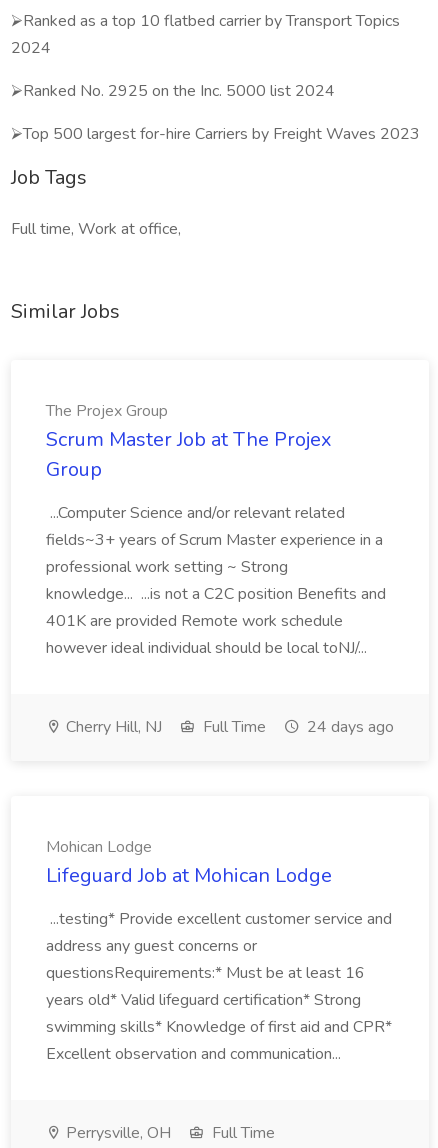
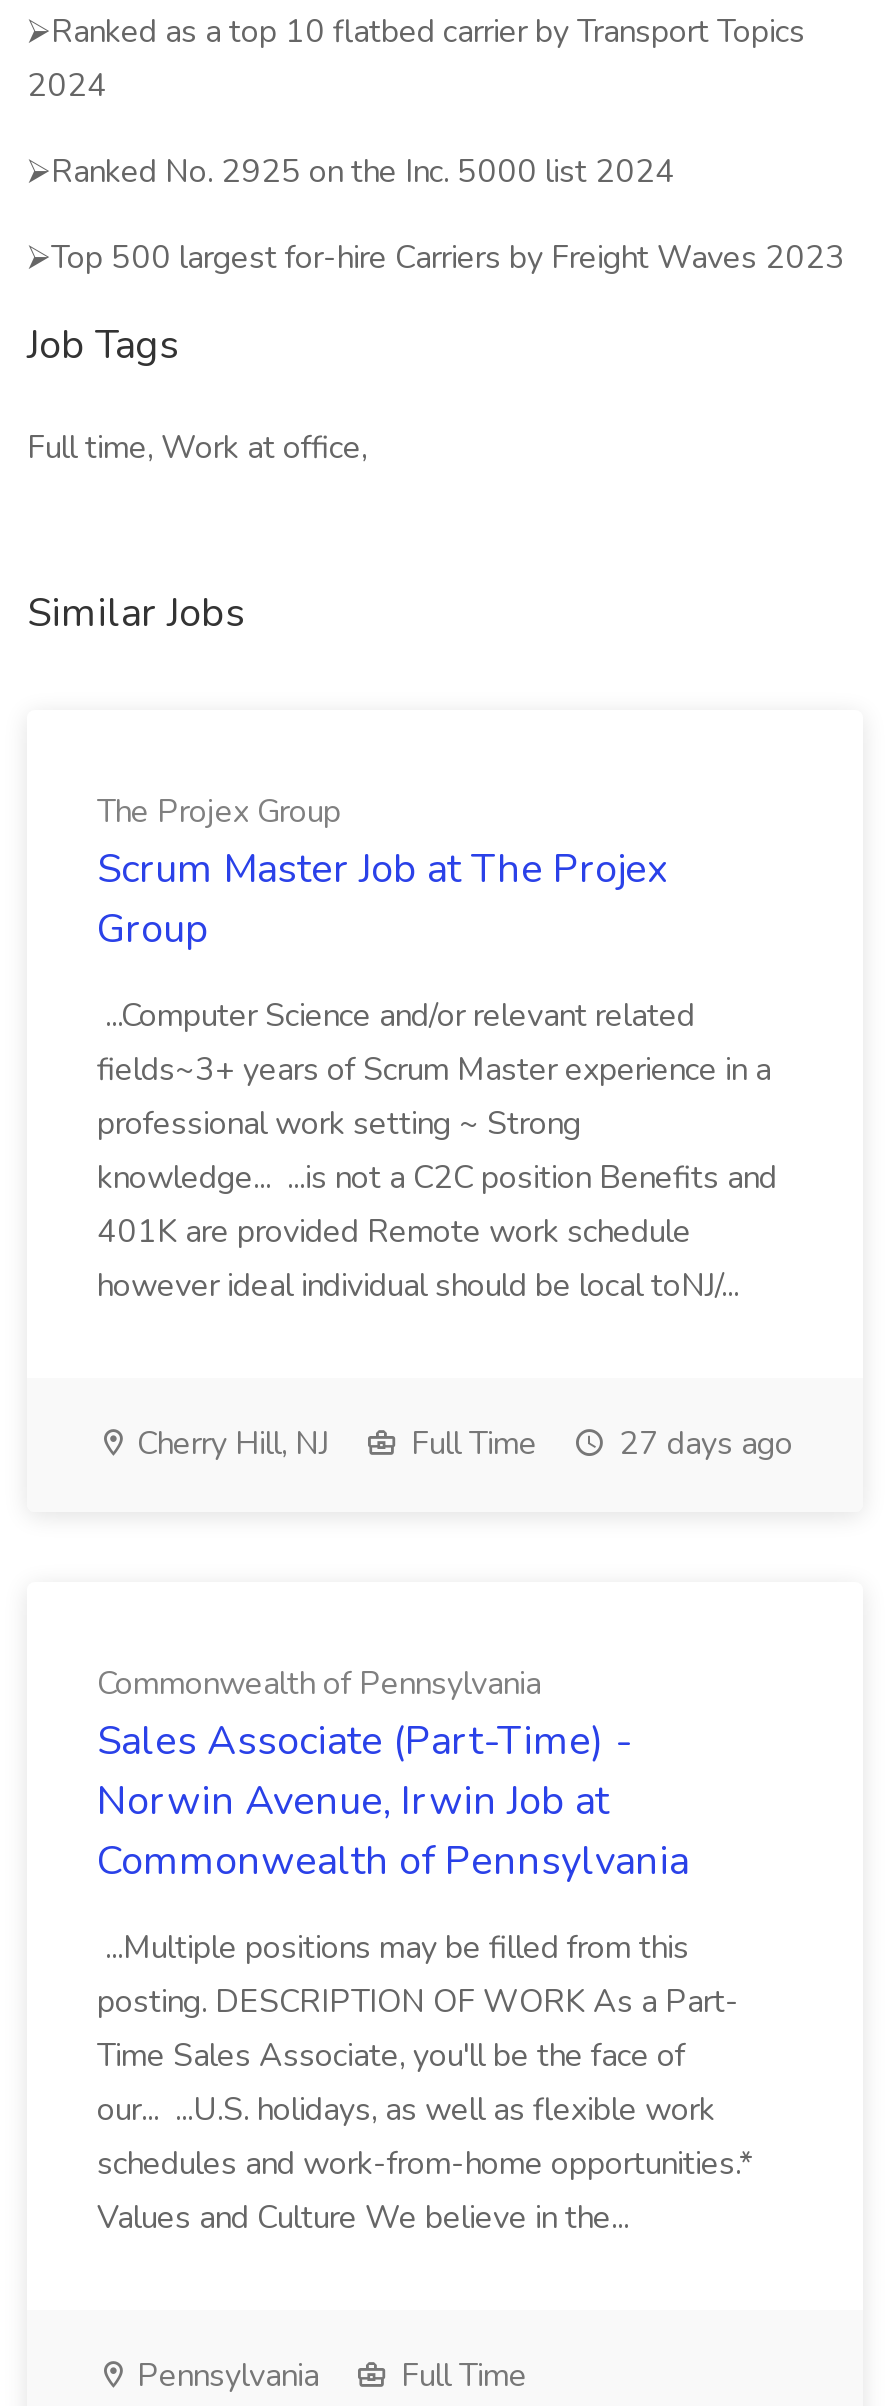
- Cherry Hill, NJ Full Time 24 days ago
+ Cherry Hill, NJ Full Time 27 days ago

- Mohican Lodge
- Lifeguard Job at Mohican Lodge
+ Commonwealth of Pennsylvania
+ Sales Associate (Part-Time) -
+ Norwin Avenue, Irwin Job at
+ Commonwealth of Pennsylvania

- ...testing* Provide excellent customer service and
- address any guest concerns or
- questionsRequirements:* Must be at least 16
- years old* Valid lifeguard certification* Strong
- swimming skills* Knowledge of first aid and CPR*
- Excellent observation and communication...
+ ...Multiple positions may be filled from this
+ posting. DESCRIPTION OF WORK As a Part-
+ Time Sales Associate, you'll be the face of
+ our... ...U.S. holidays, as well as flexible work
+ schedules and work-from-home opportunities.*
+ Values and Culture We believe in the...

- Perrysville, OH
+ Pennsylvania
